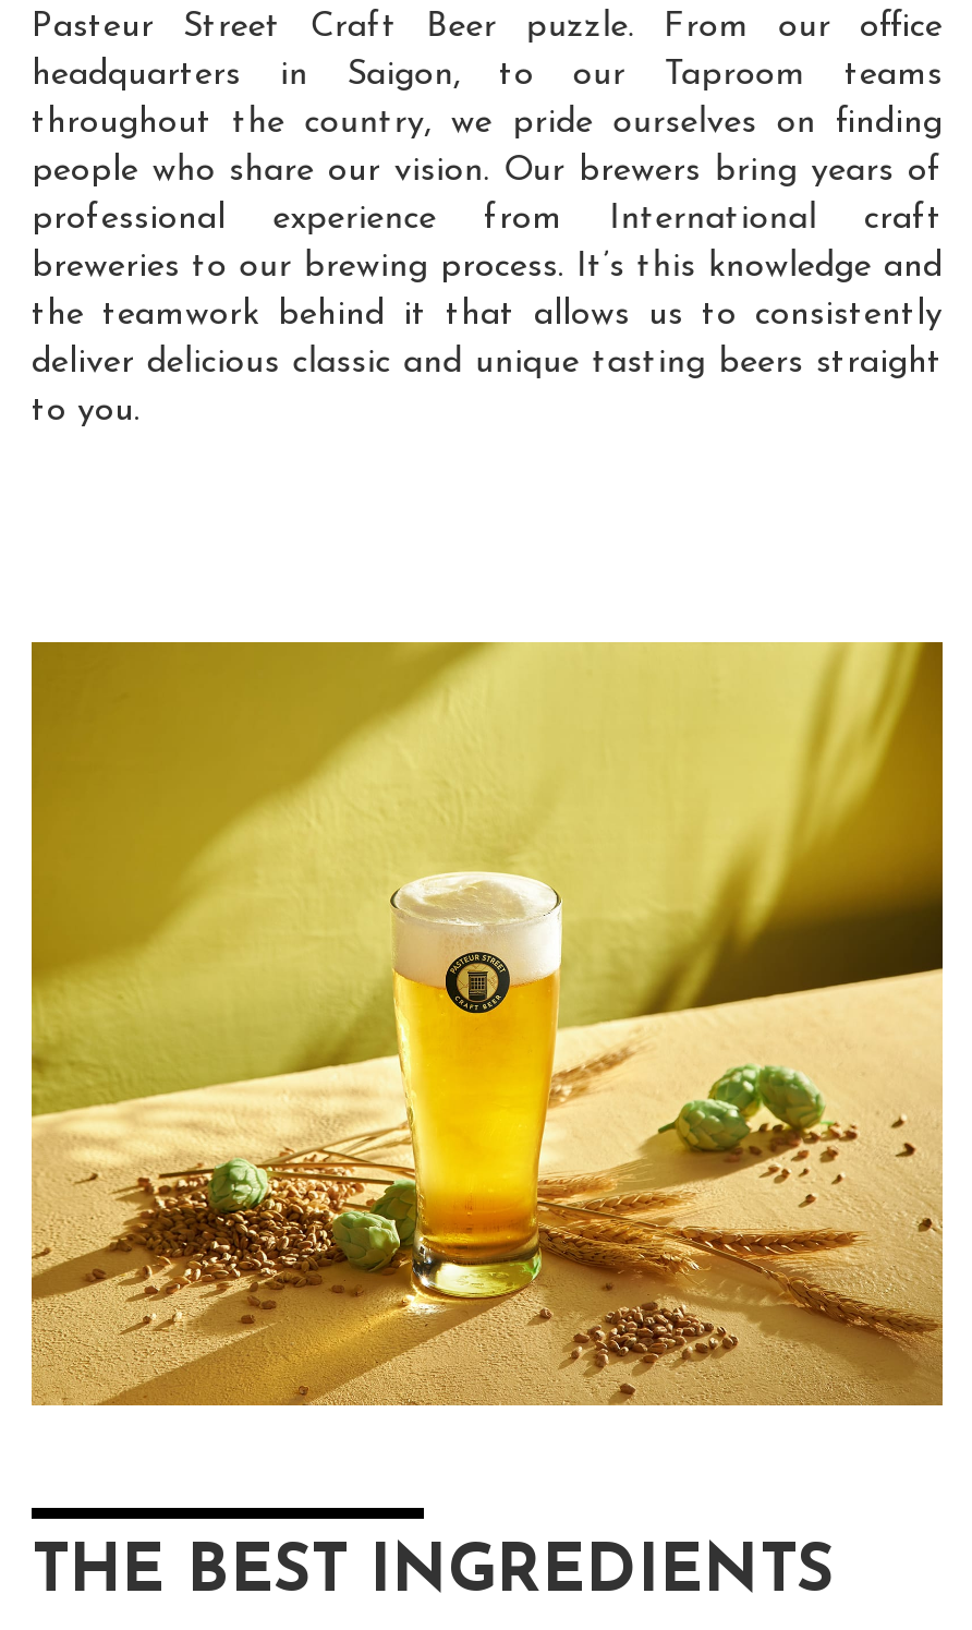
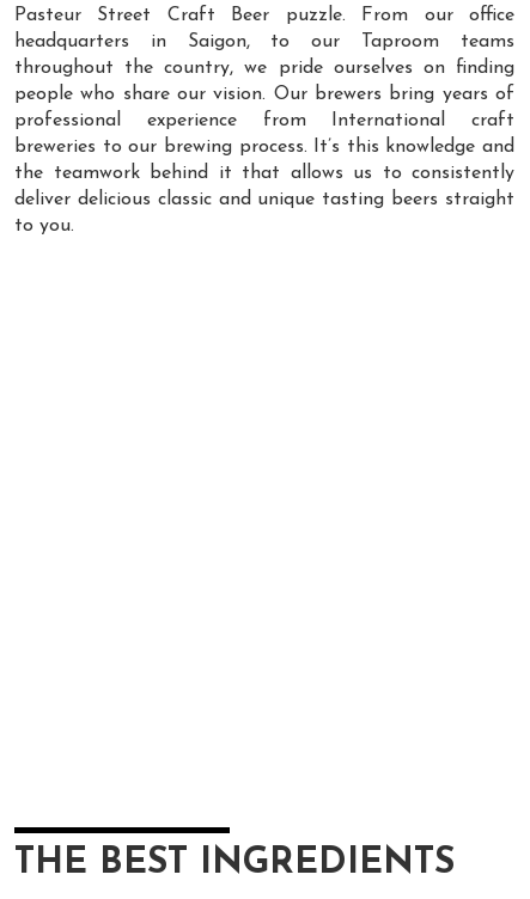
- [image]
